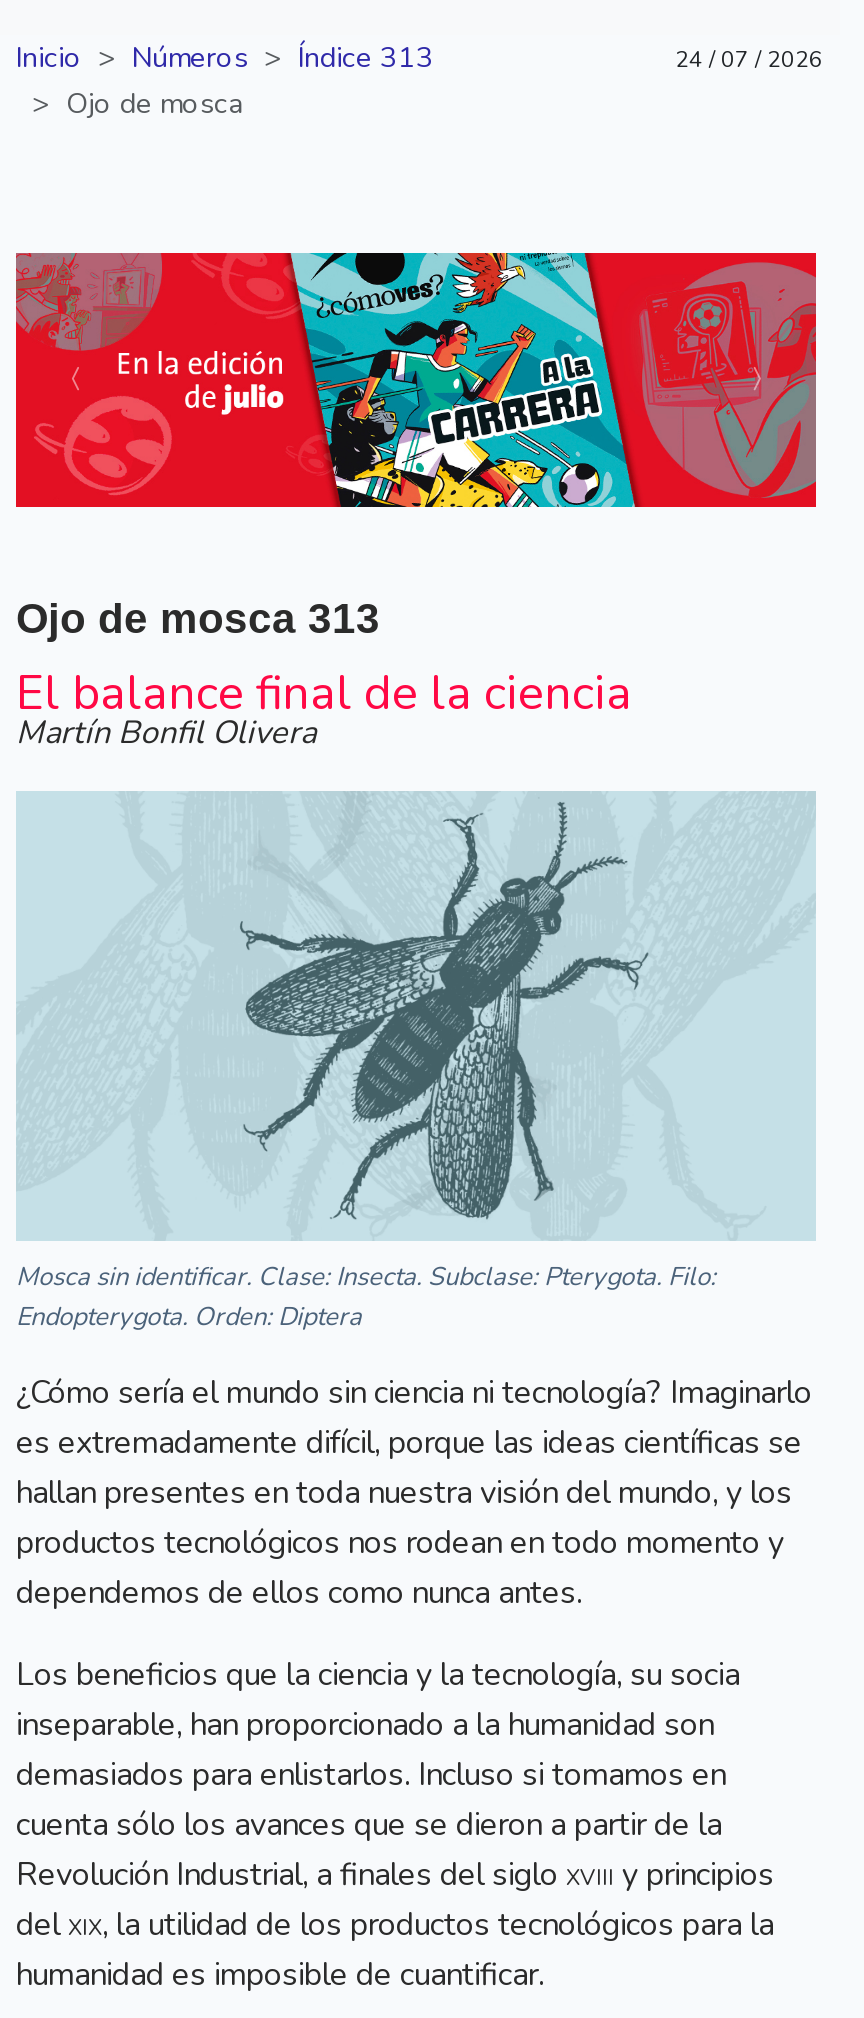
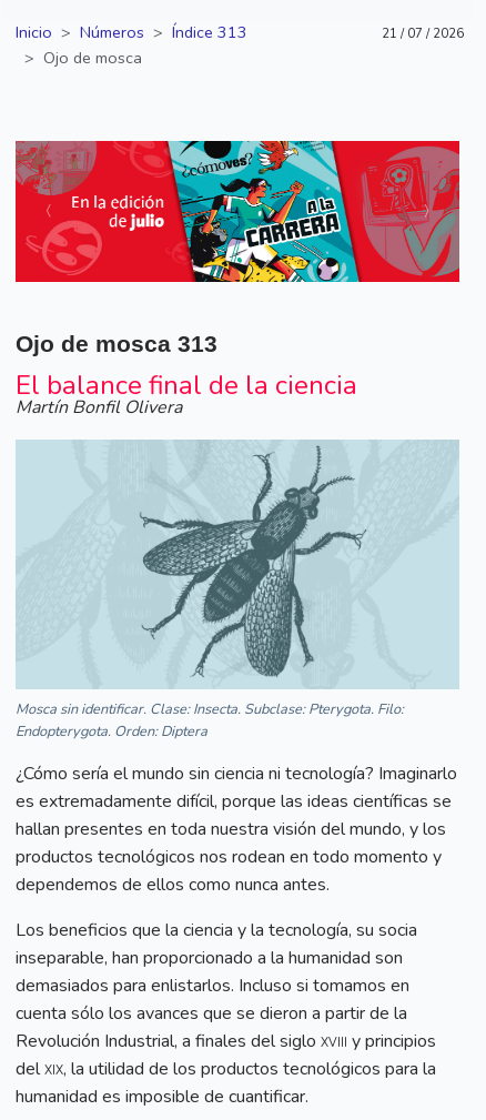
- 24 / 07 / 2026
+ 21 / 07 / 2026
